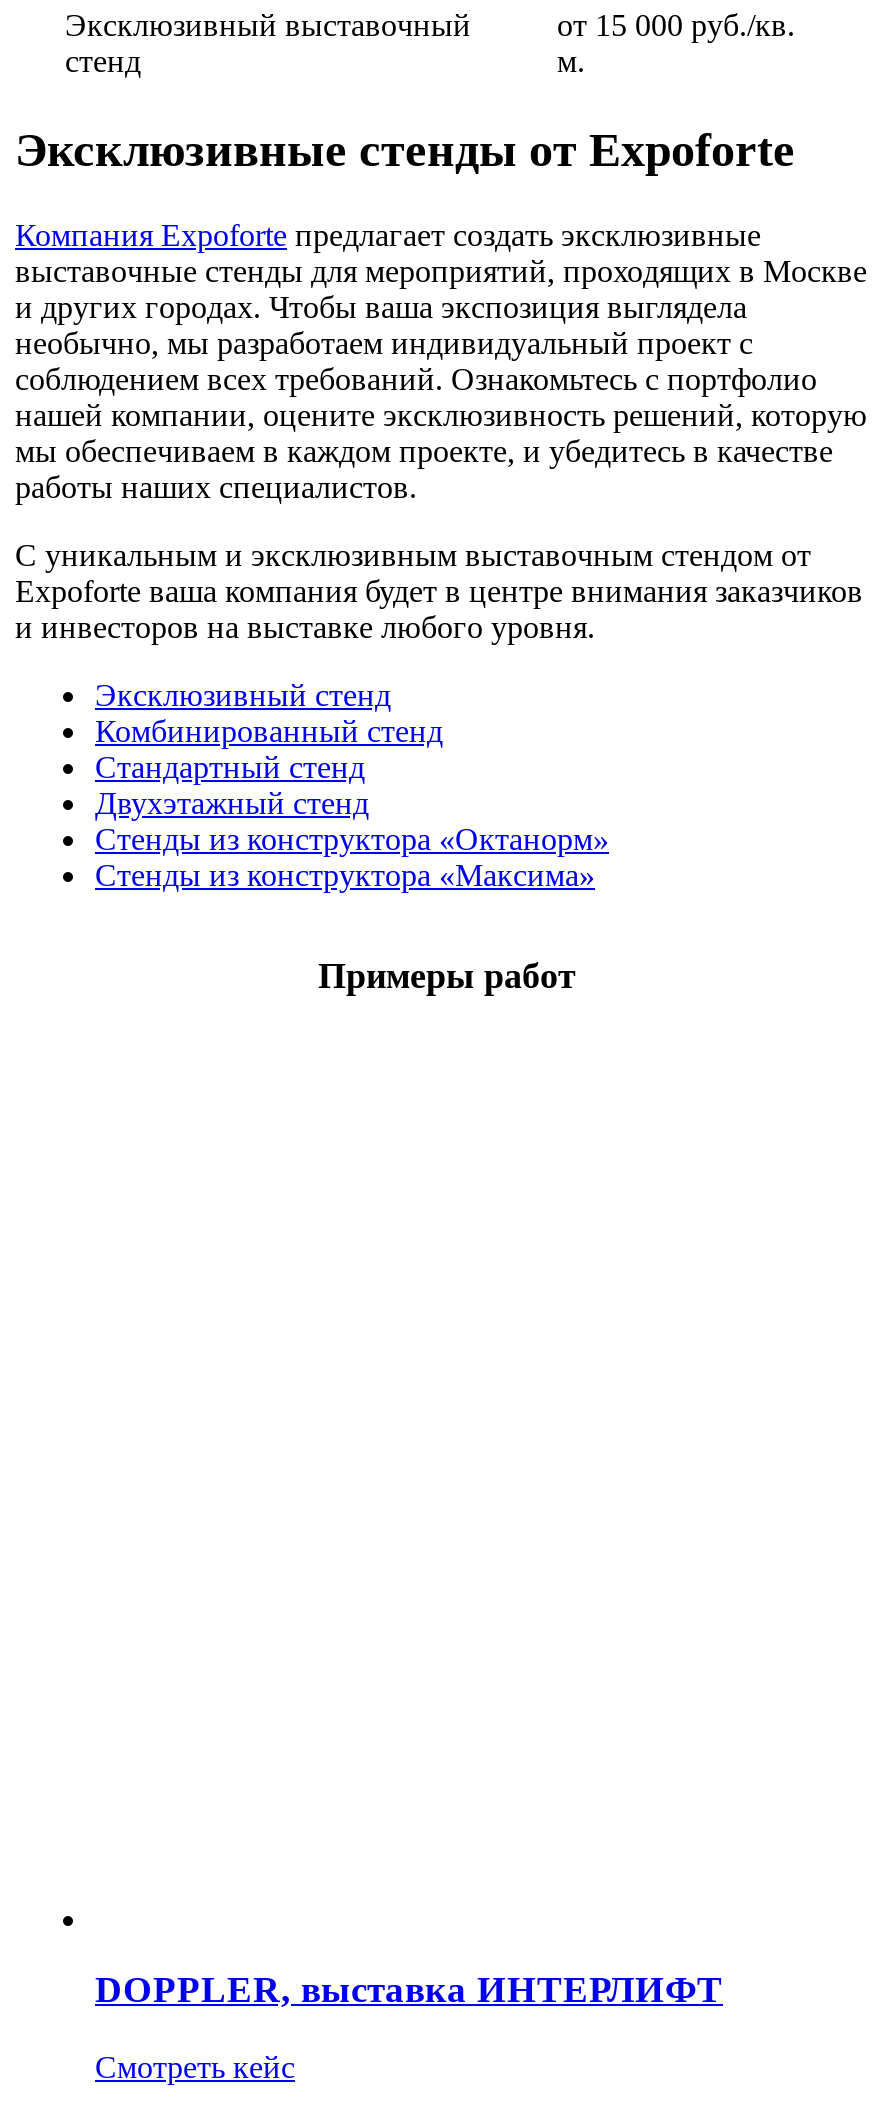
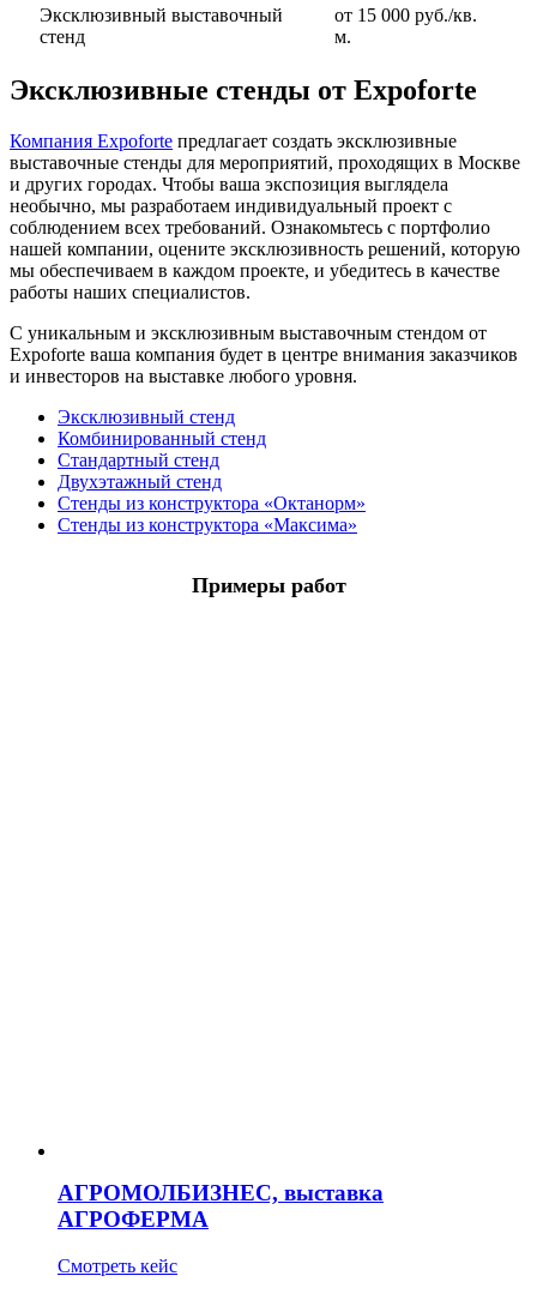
- DOPPLER, выставка ИНТЕРЛИФТ
+ АГРОМОЛБИЗНЕС, выставка
+ АГРОФЕРМА
